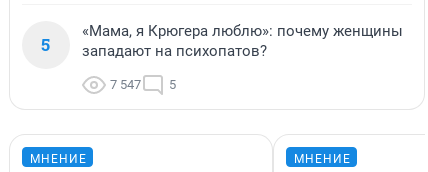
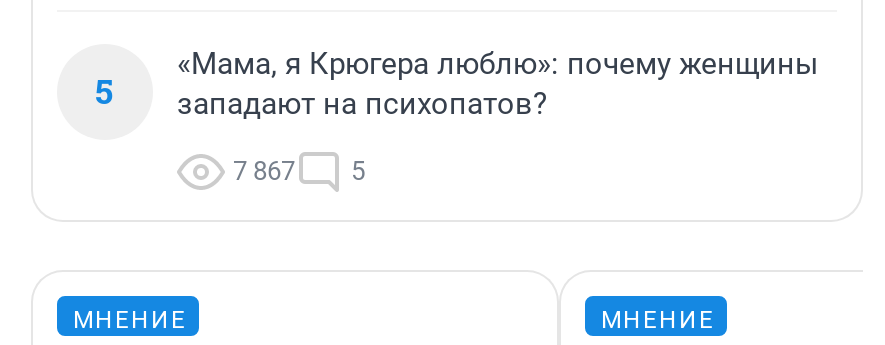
- 7 547 5
+ 7 867 5
